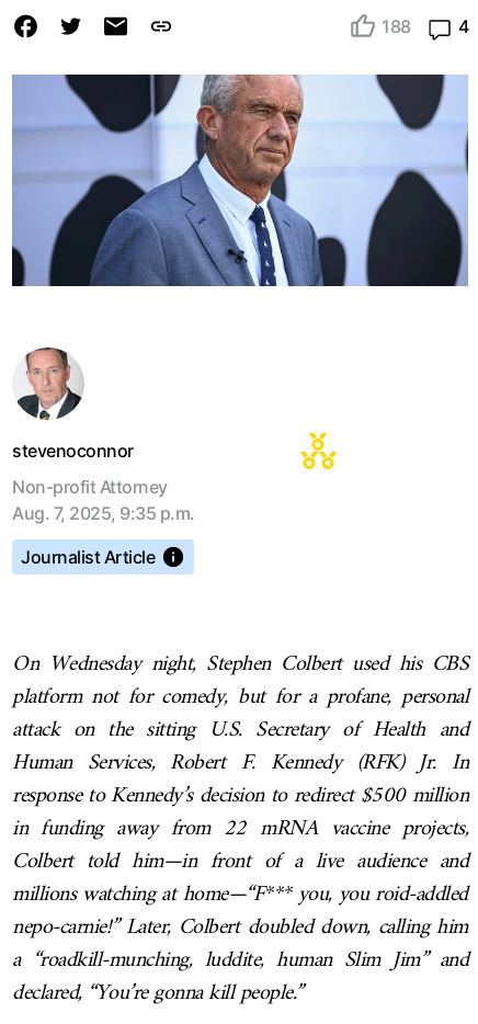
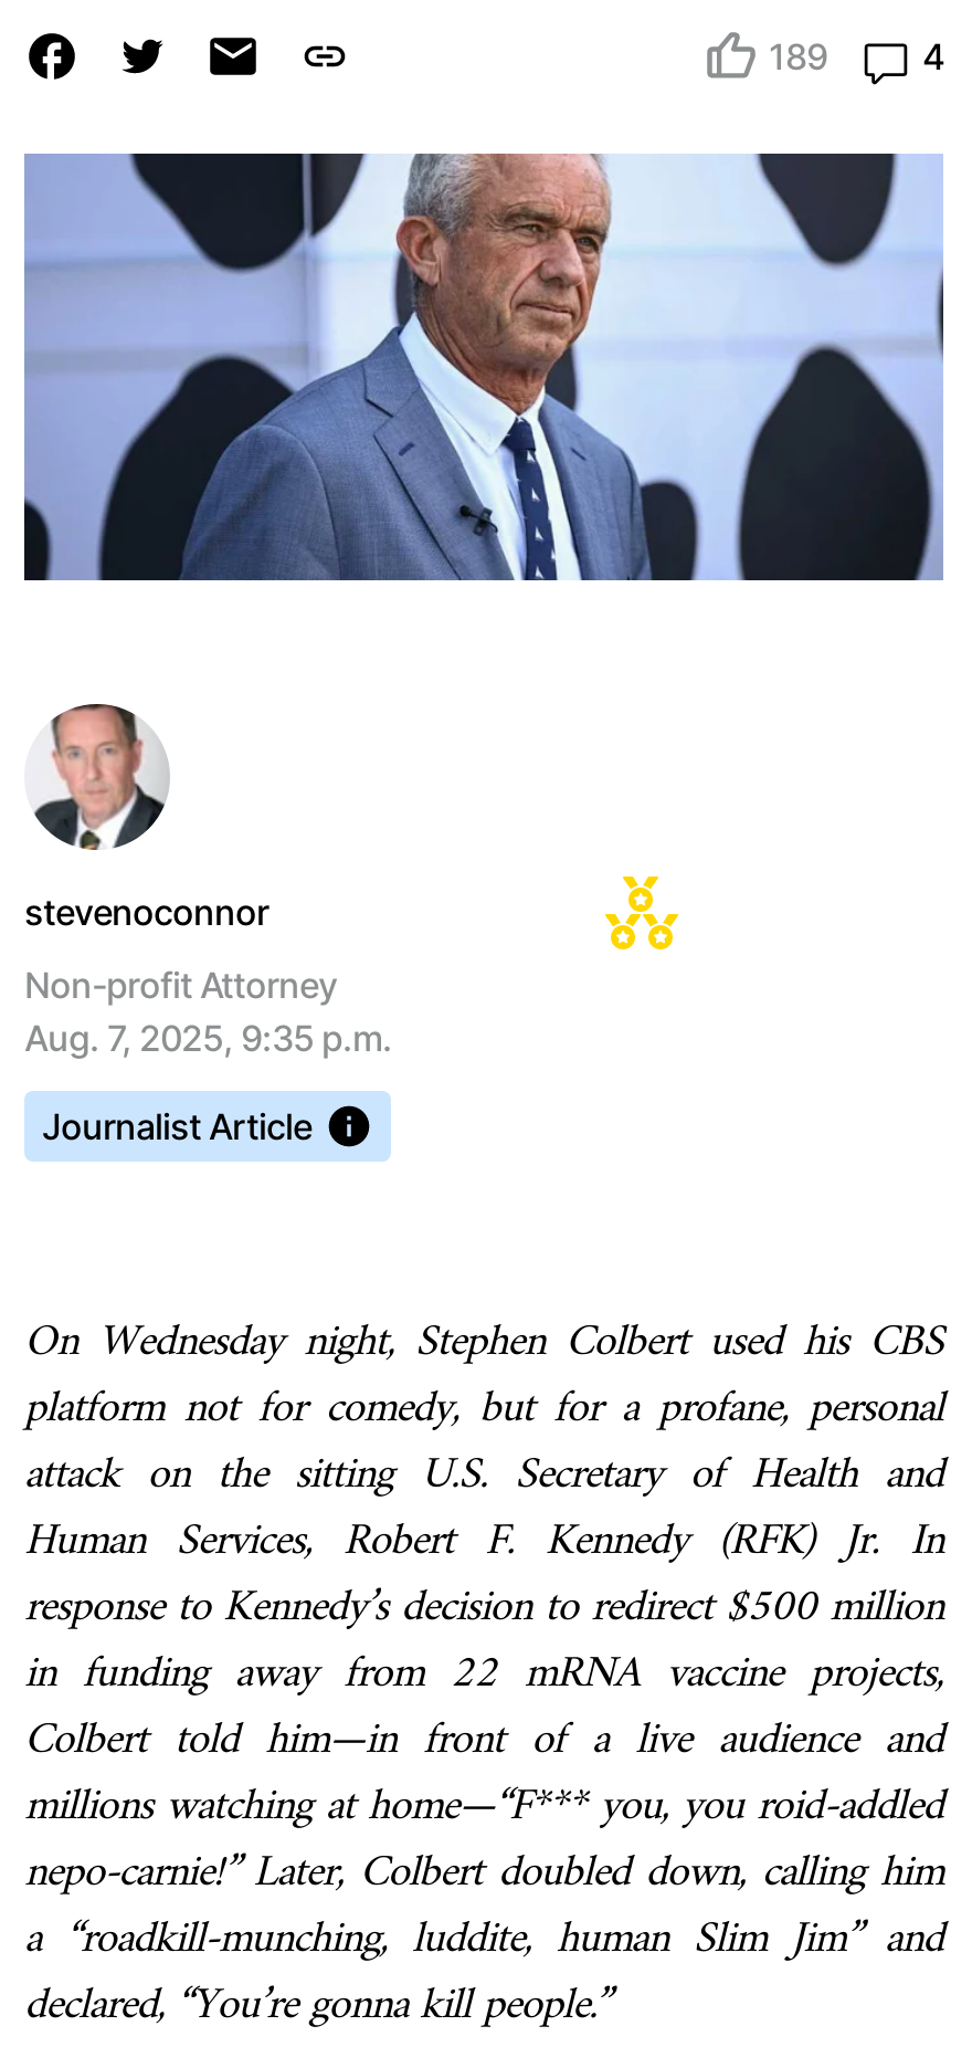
- 188
+ 189
